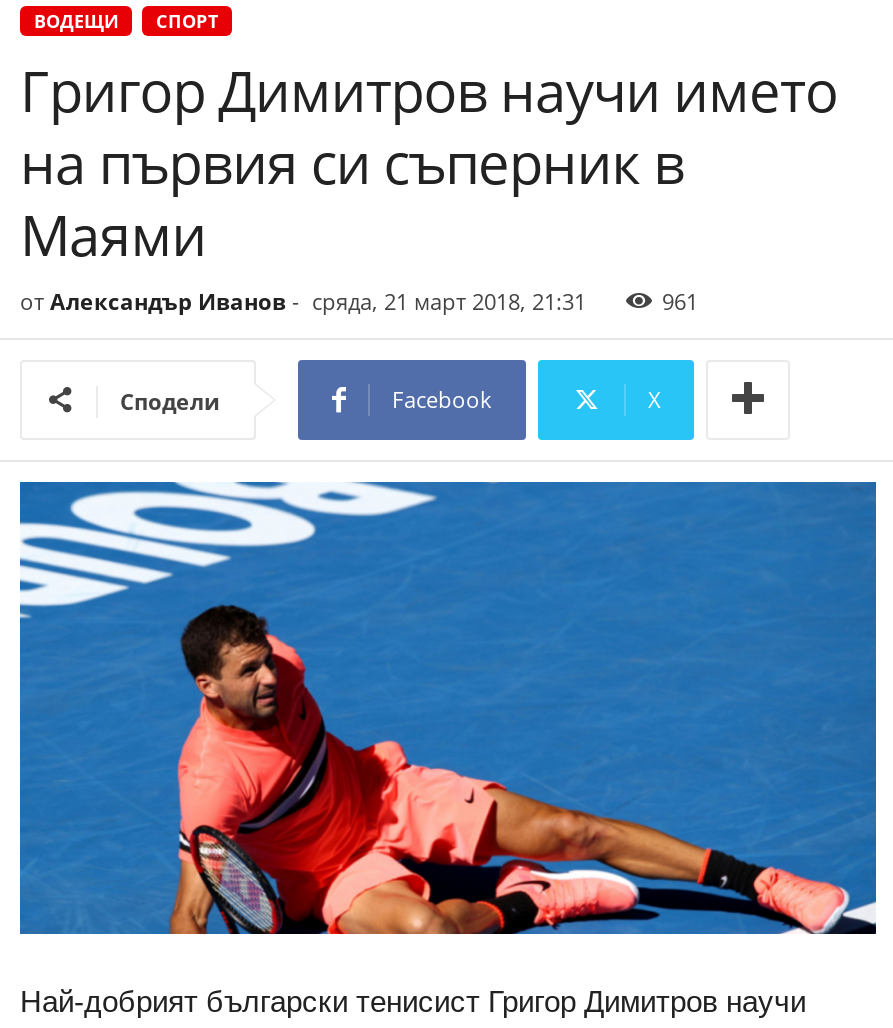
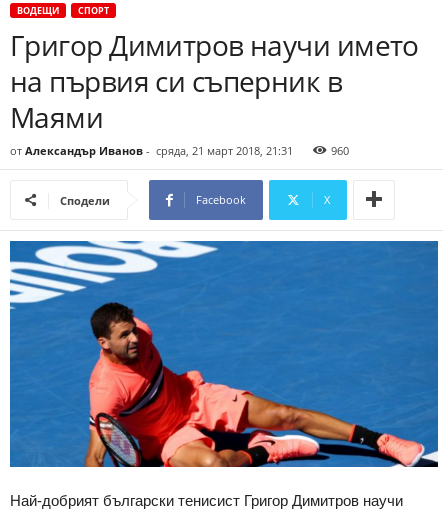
- 961
+ 960
